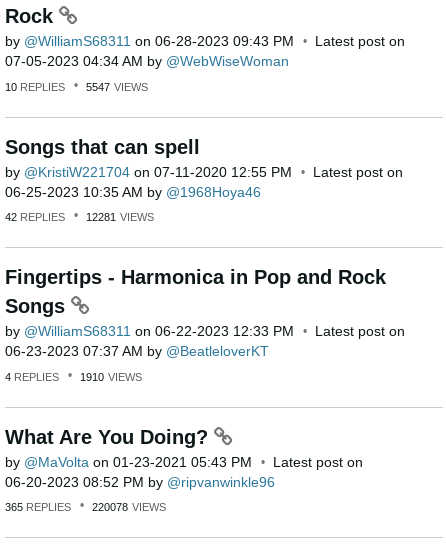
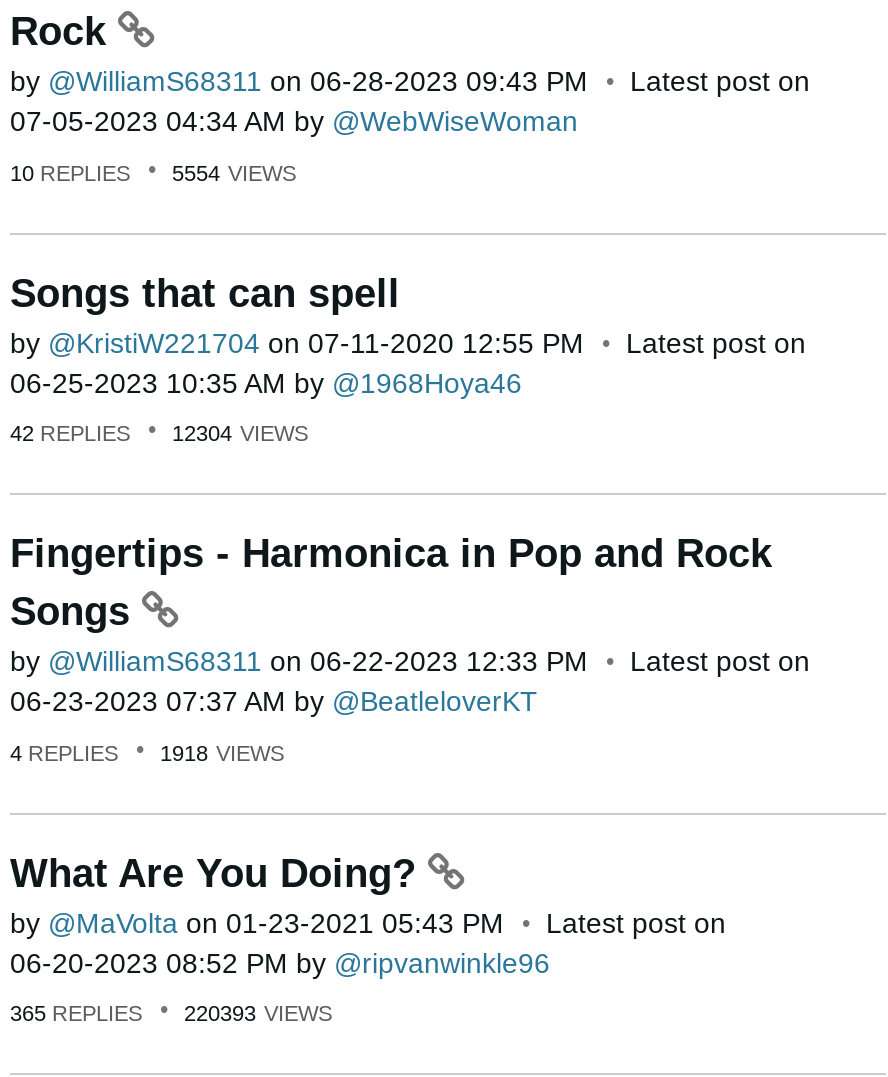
- 10 REPLIES 5547 VIEWS
+ 10 REPLIES 5554 VIEWS

- 42 REPLIES 12281 VIEWS
+ 42 REPLIES 12304 VIEWS

- 4 REPLIES 1910 VIEWS
+ 4 REPLIES 1918 VIEWS

- 365 REPLIES 220078 VIEWS
+ 365 REPLIES 220393 VIEWS
